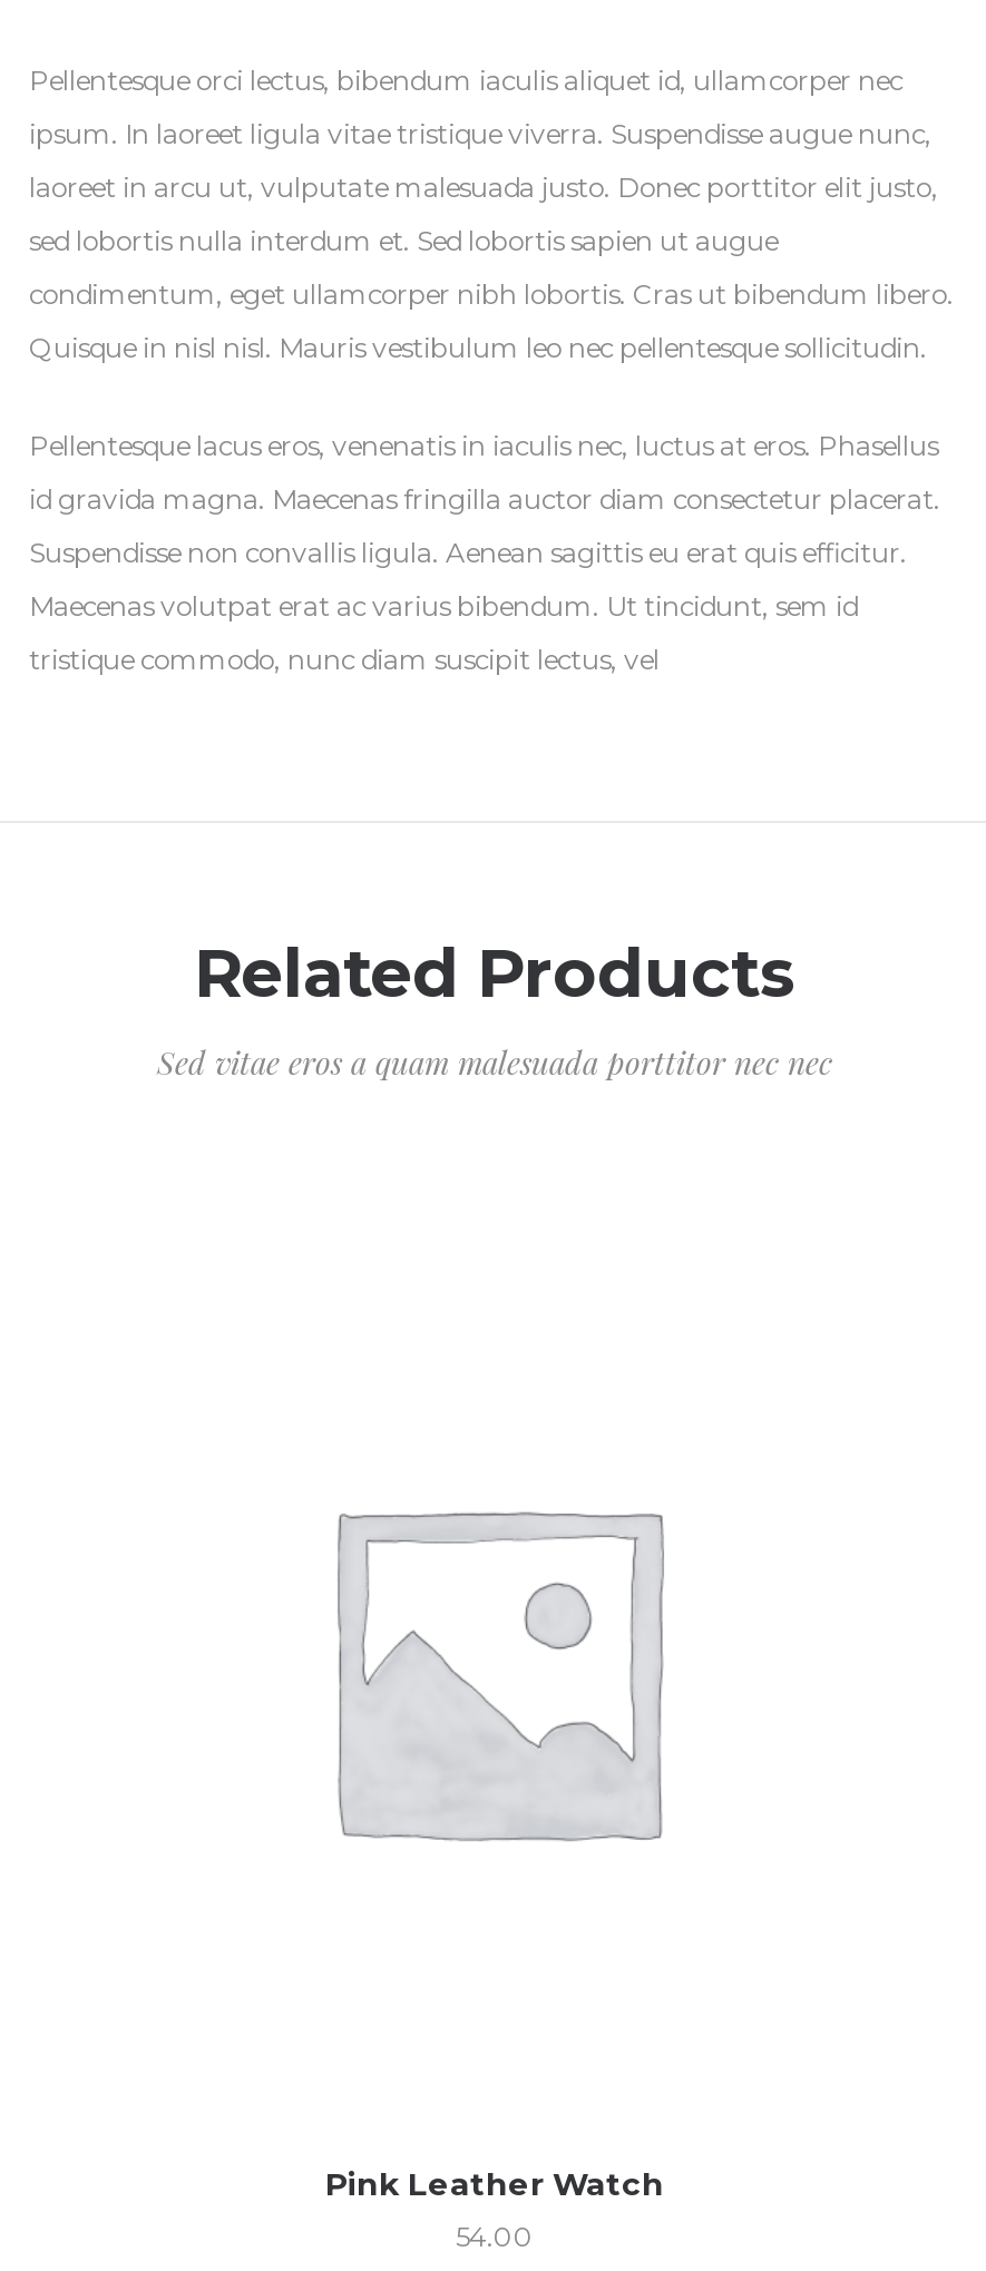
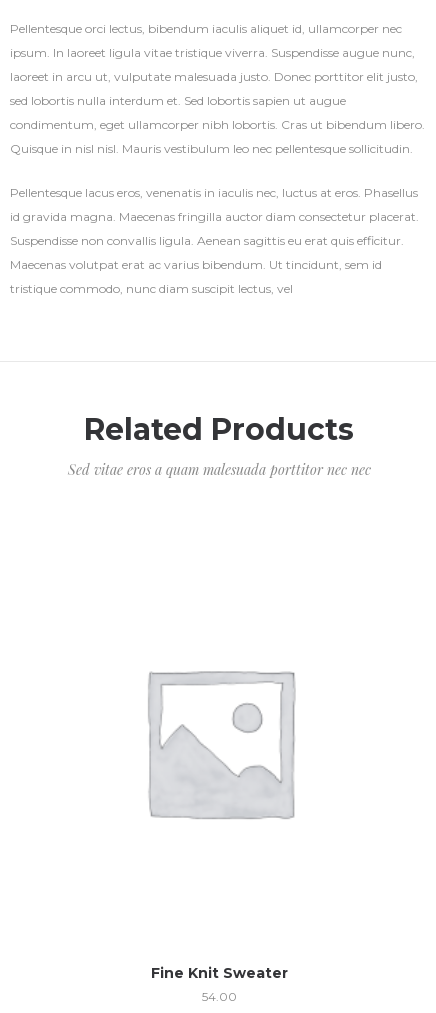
- Pink Leather Watch
+ Fine Knit Sweater
